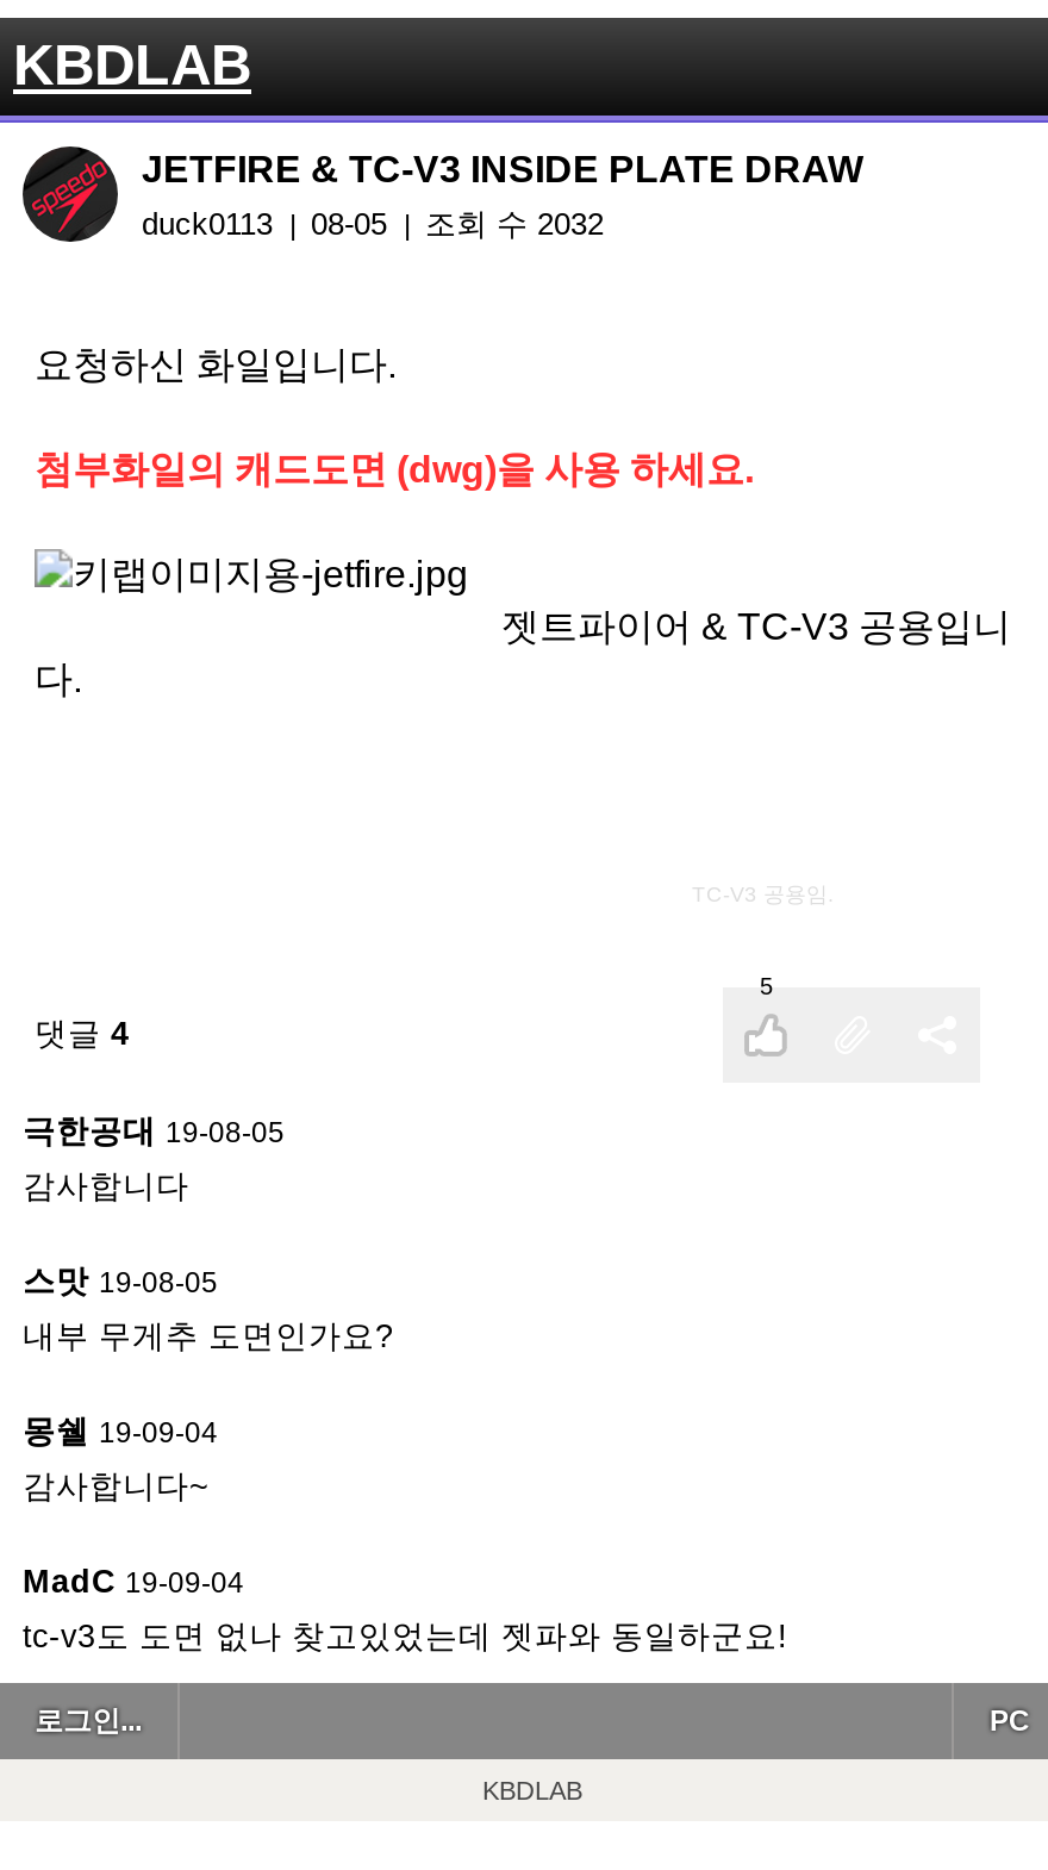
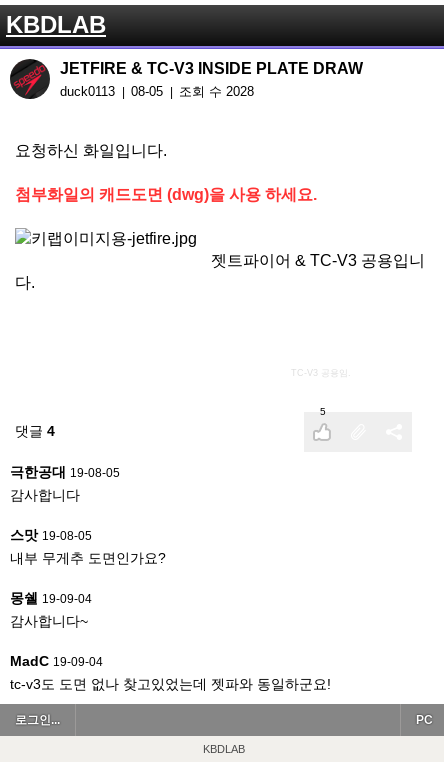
- duck0113 08-05 조회 수 2032
+ duck0113 08-05 조회 수 2028
